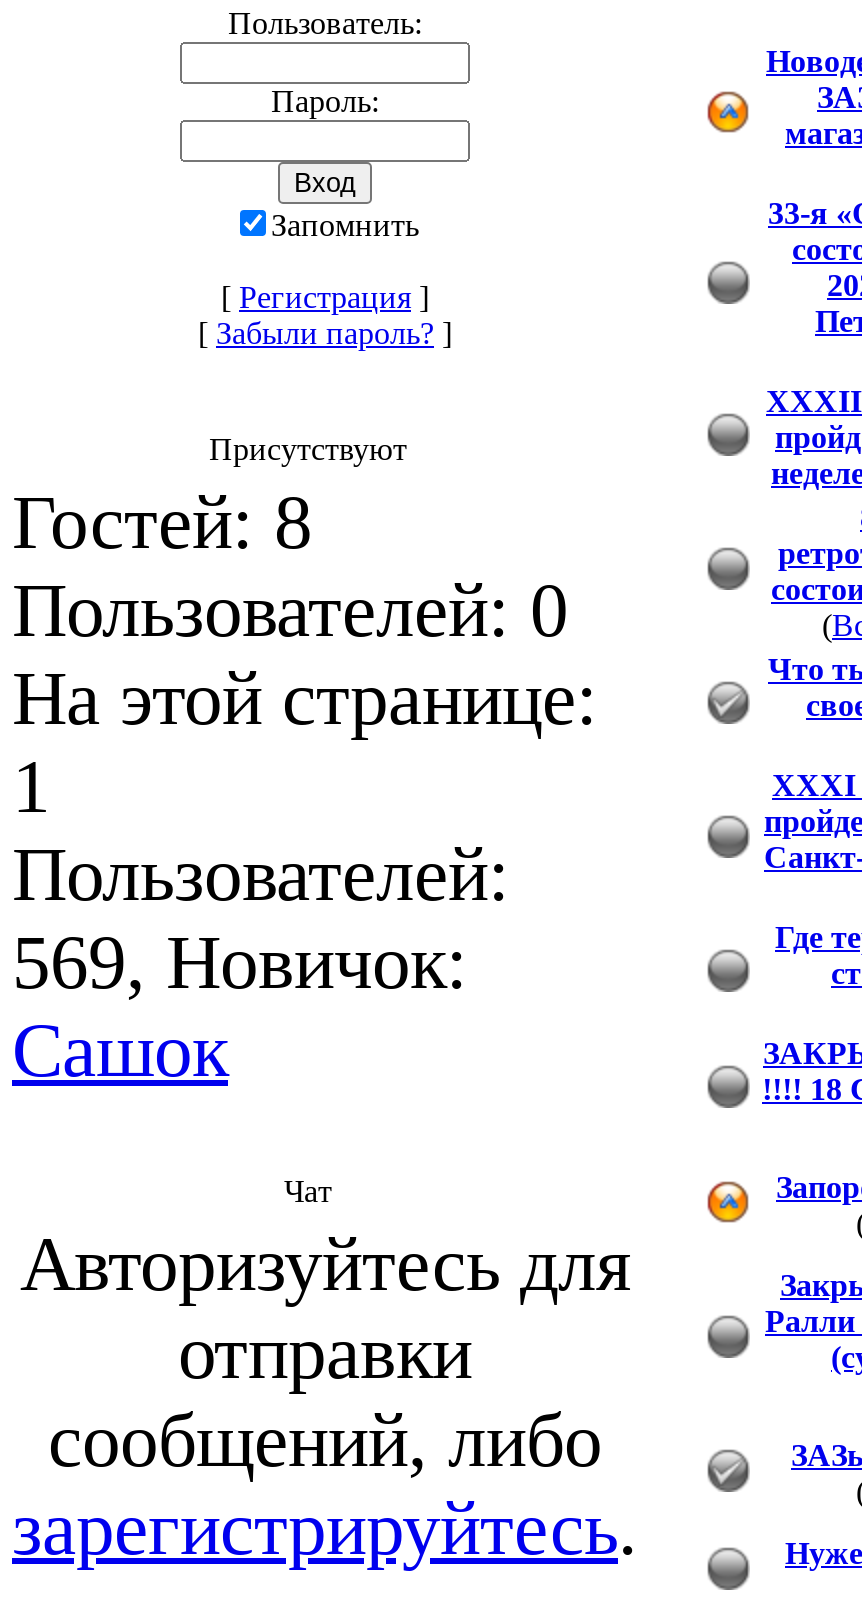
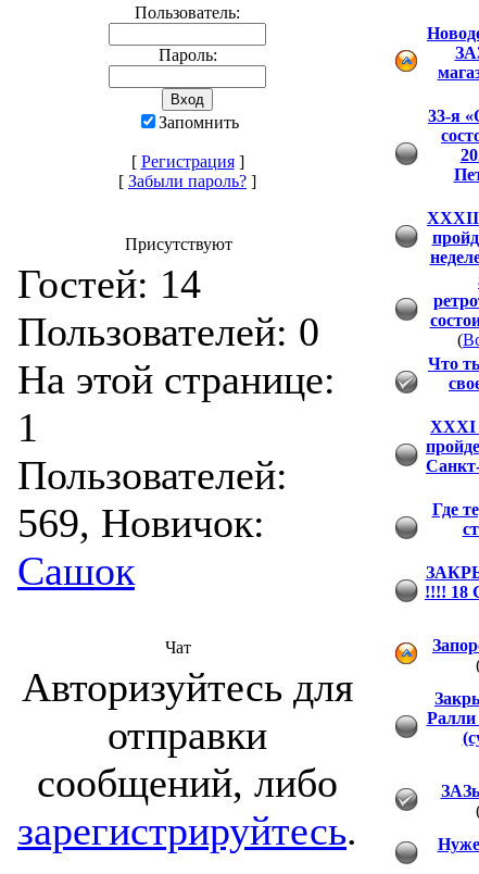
- Гостей: 8
+ Гостей: 14
